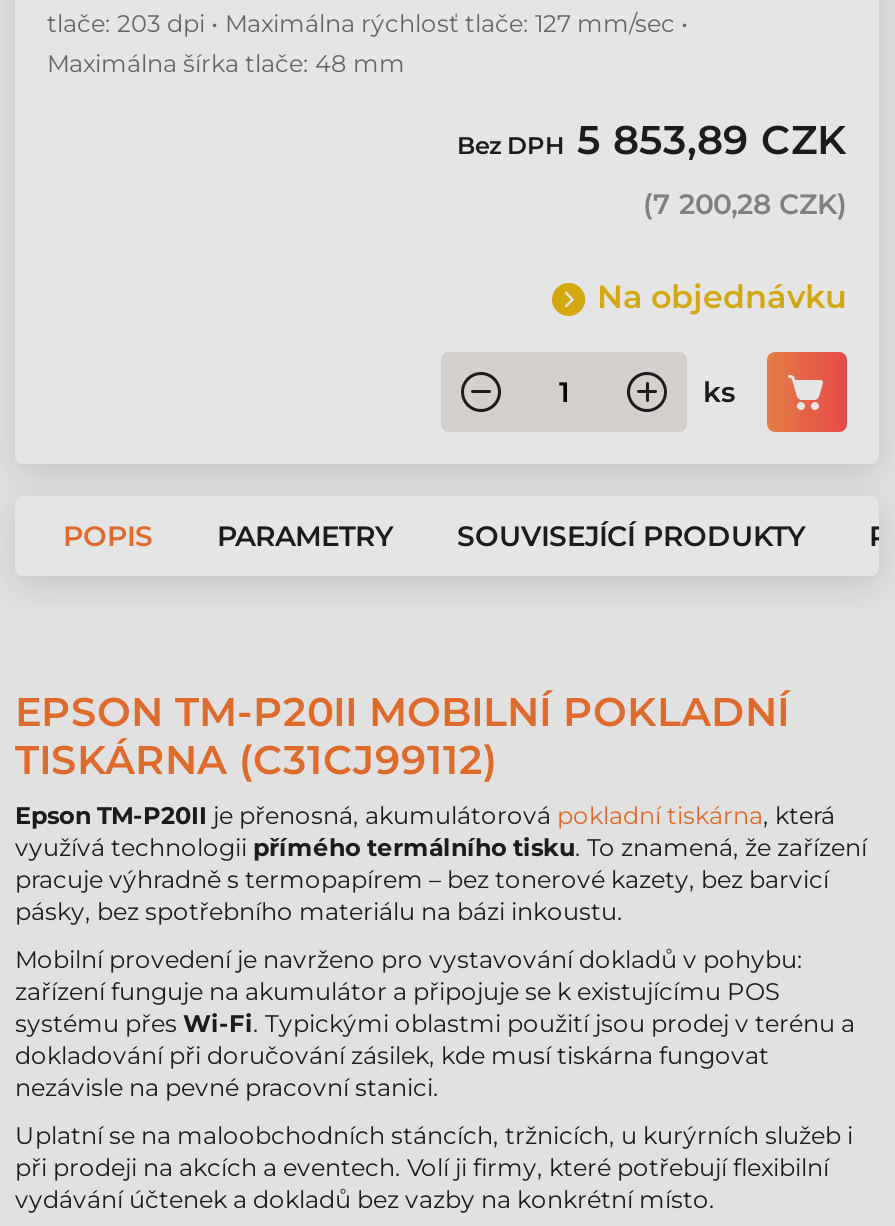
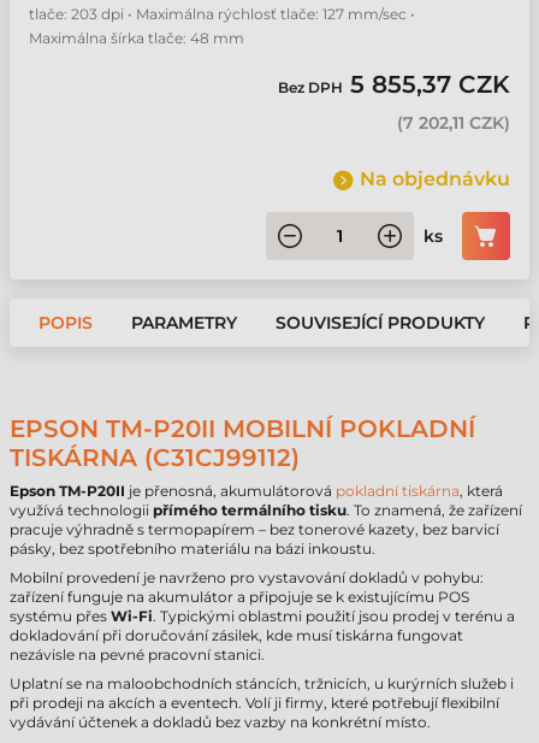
- Bez DPH 5 853,89 CZK
+ Bez DPH 5 855,37 CZK

- (7 200,28 CZK)
+ (7 202,11 CZK)
